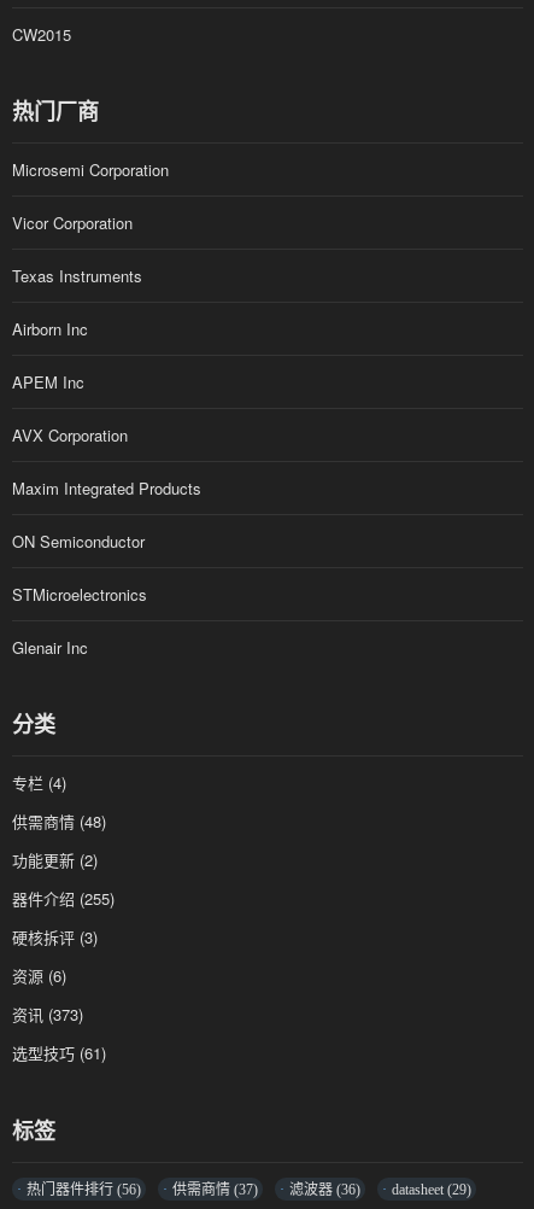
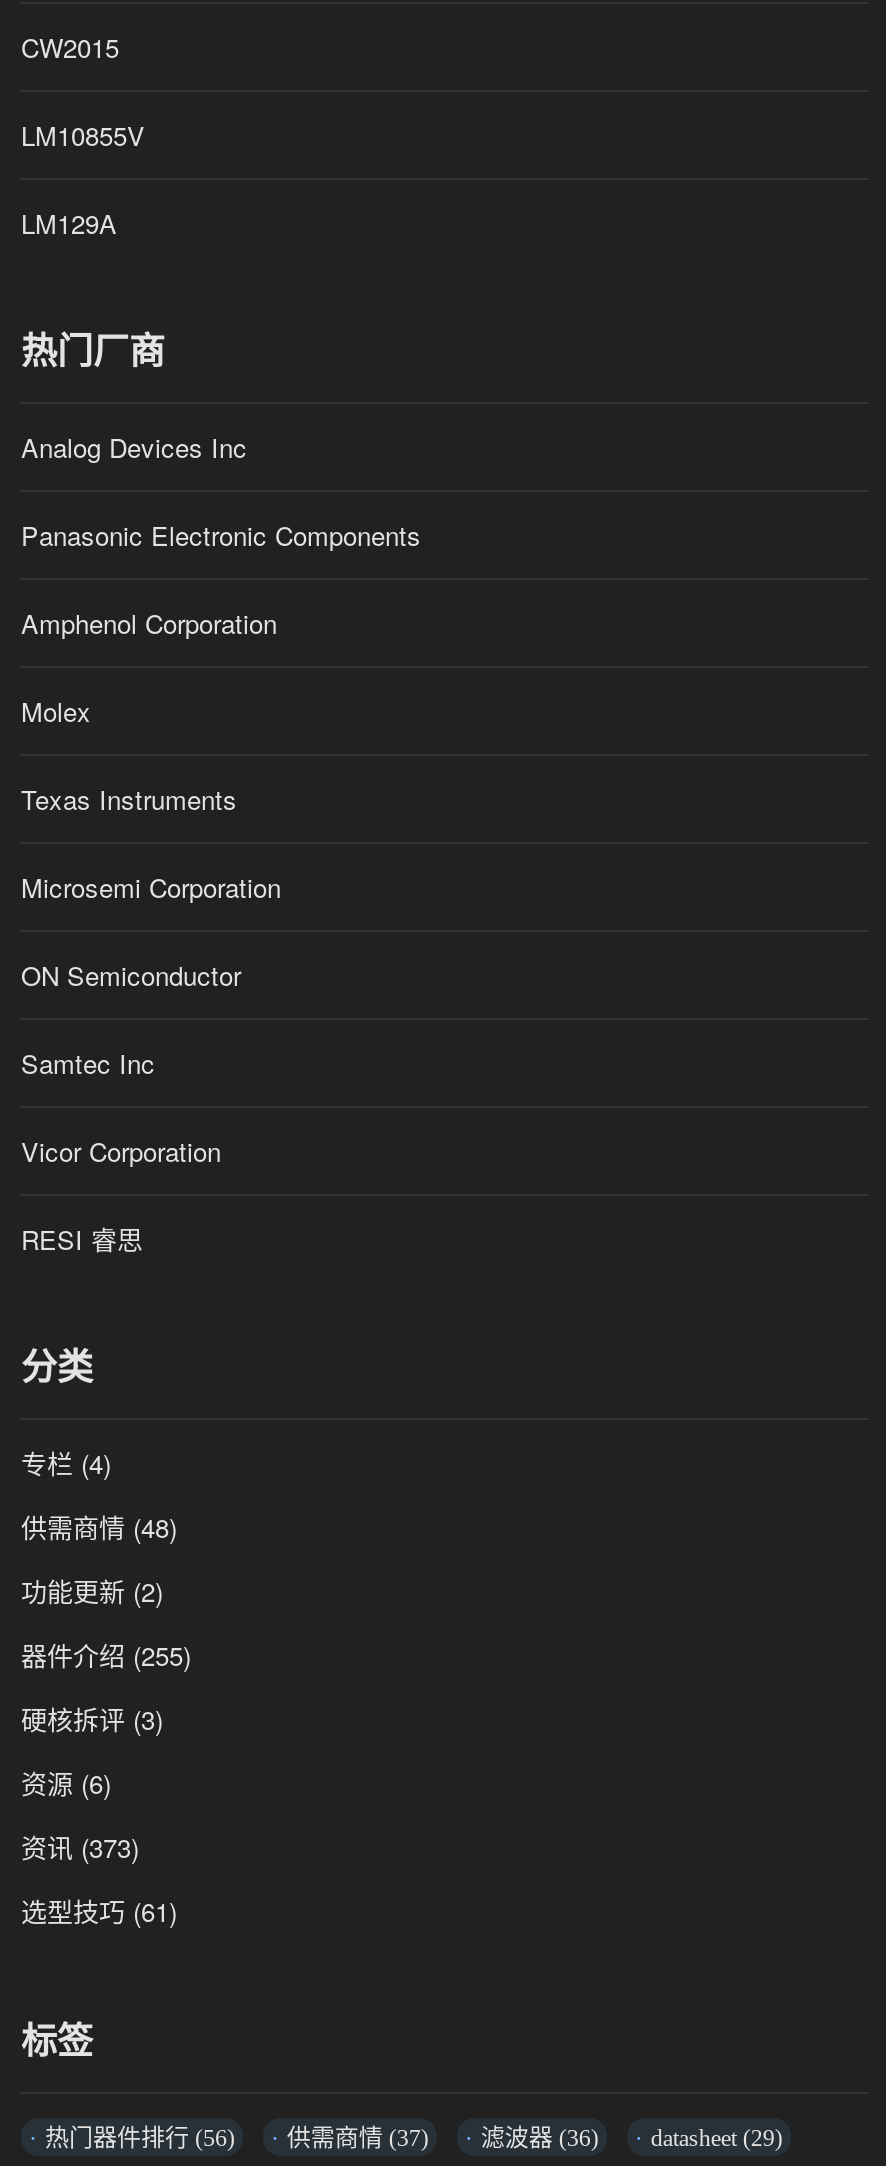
+ LM10855V
+ LM129A

+ Analog Devices Inc
+ Panasonic Electronic Components
+ Amphenol Corporation
+ Molex

moved down: Microsemi Corporation

+ Samtec Inc

moved down: Vicor Corporation

moved up: Texas Instruments

- Airborn Inc
- APEM Inc
- AVX Corporation
- Maxim Integrated Products
- STMicroelectronics
- Glenair Inc
+ RESI 睿思

moved up: ON Semiconductor
